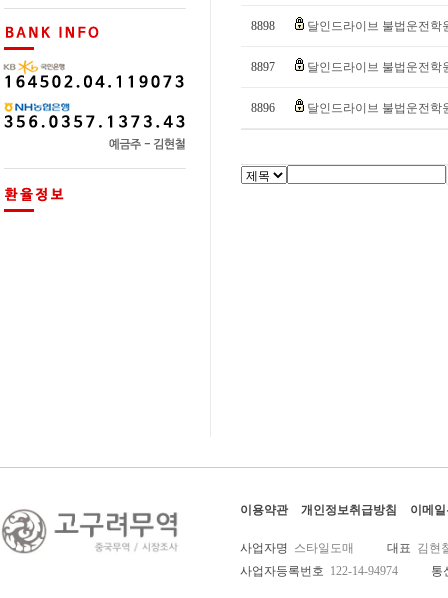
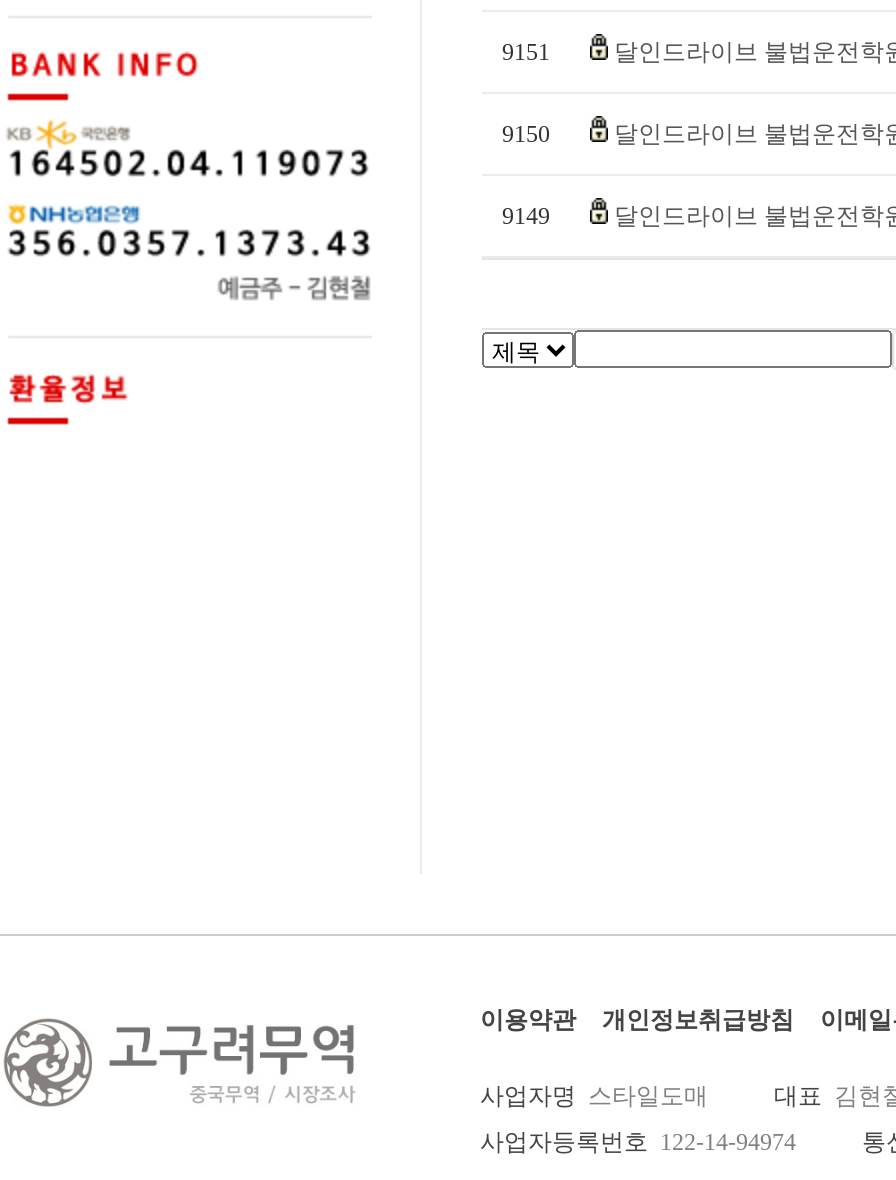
- 8898
+ 9151

- 8897
+ 9150

- 8896
+ 9149
